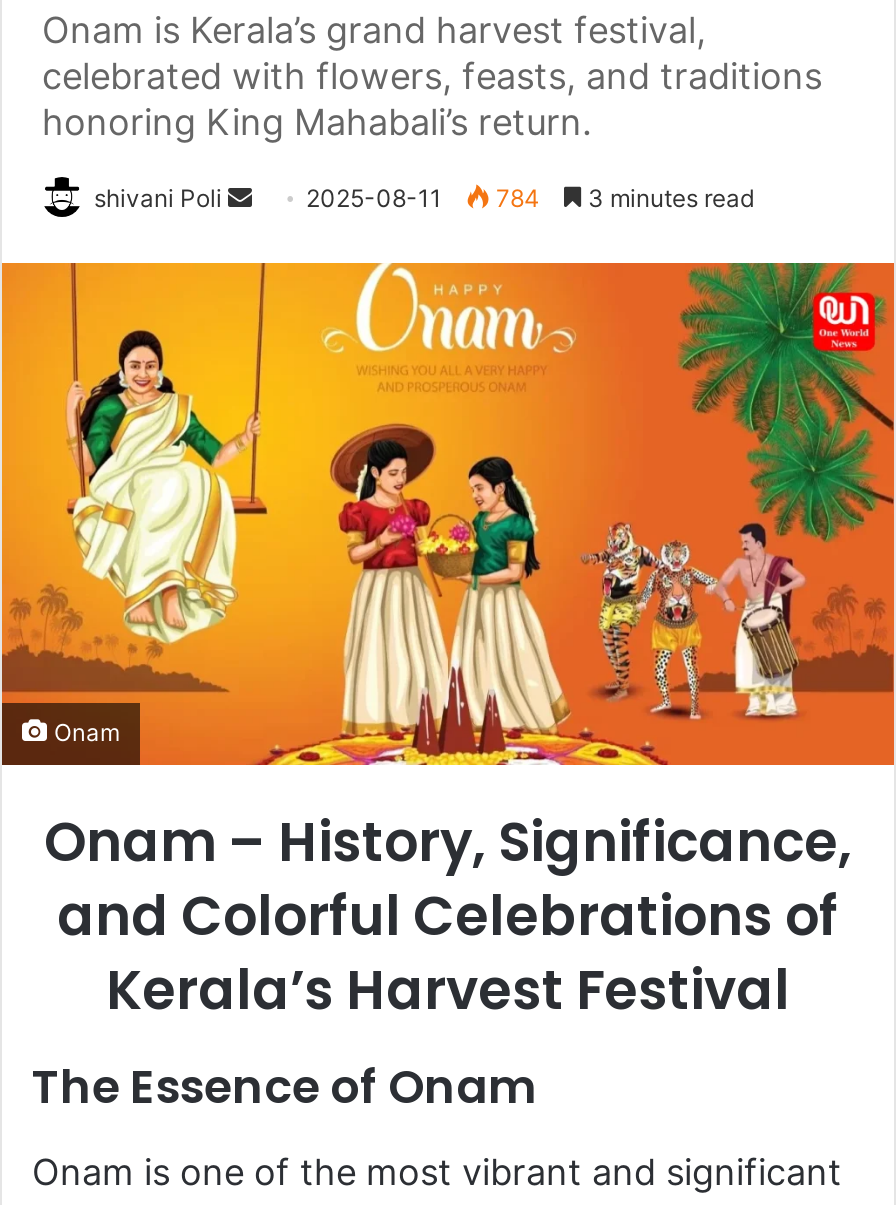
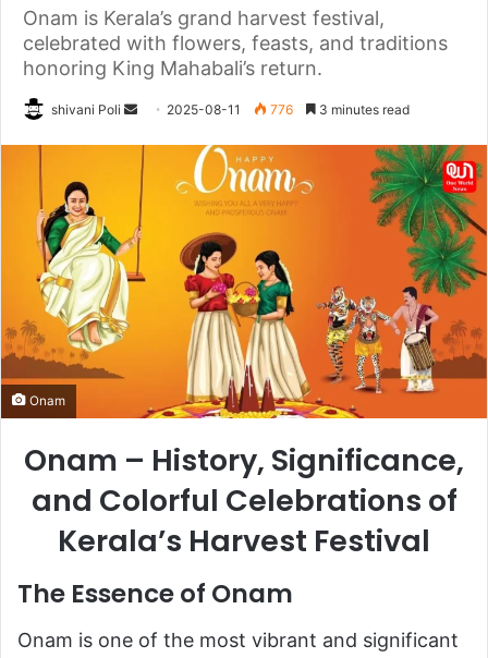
- 784
+ 776
